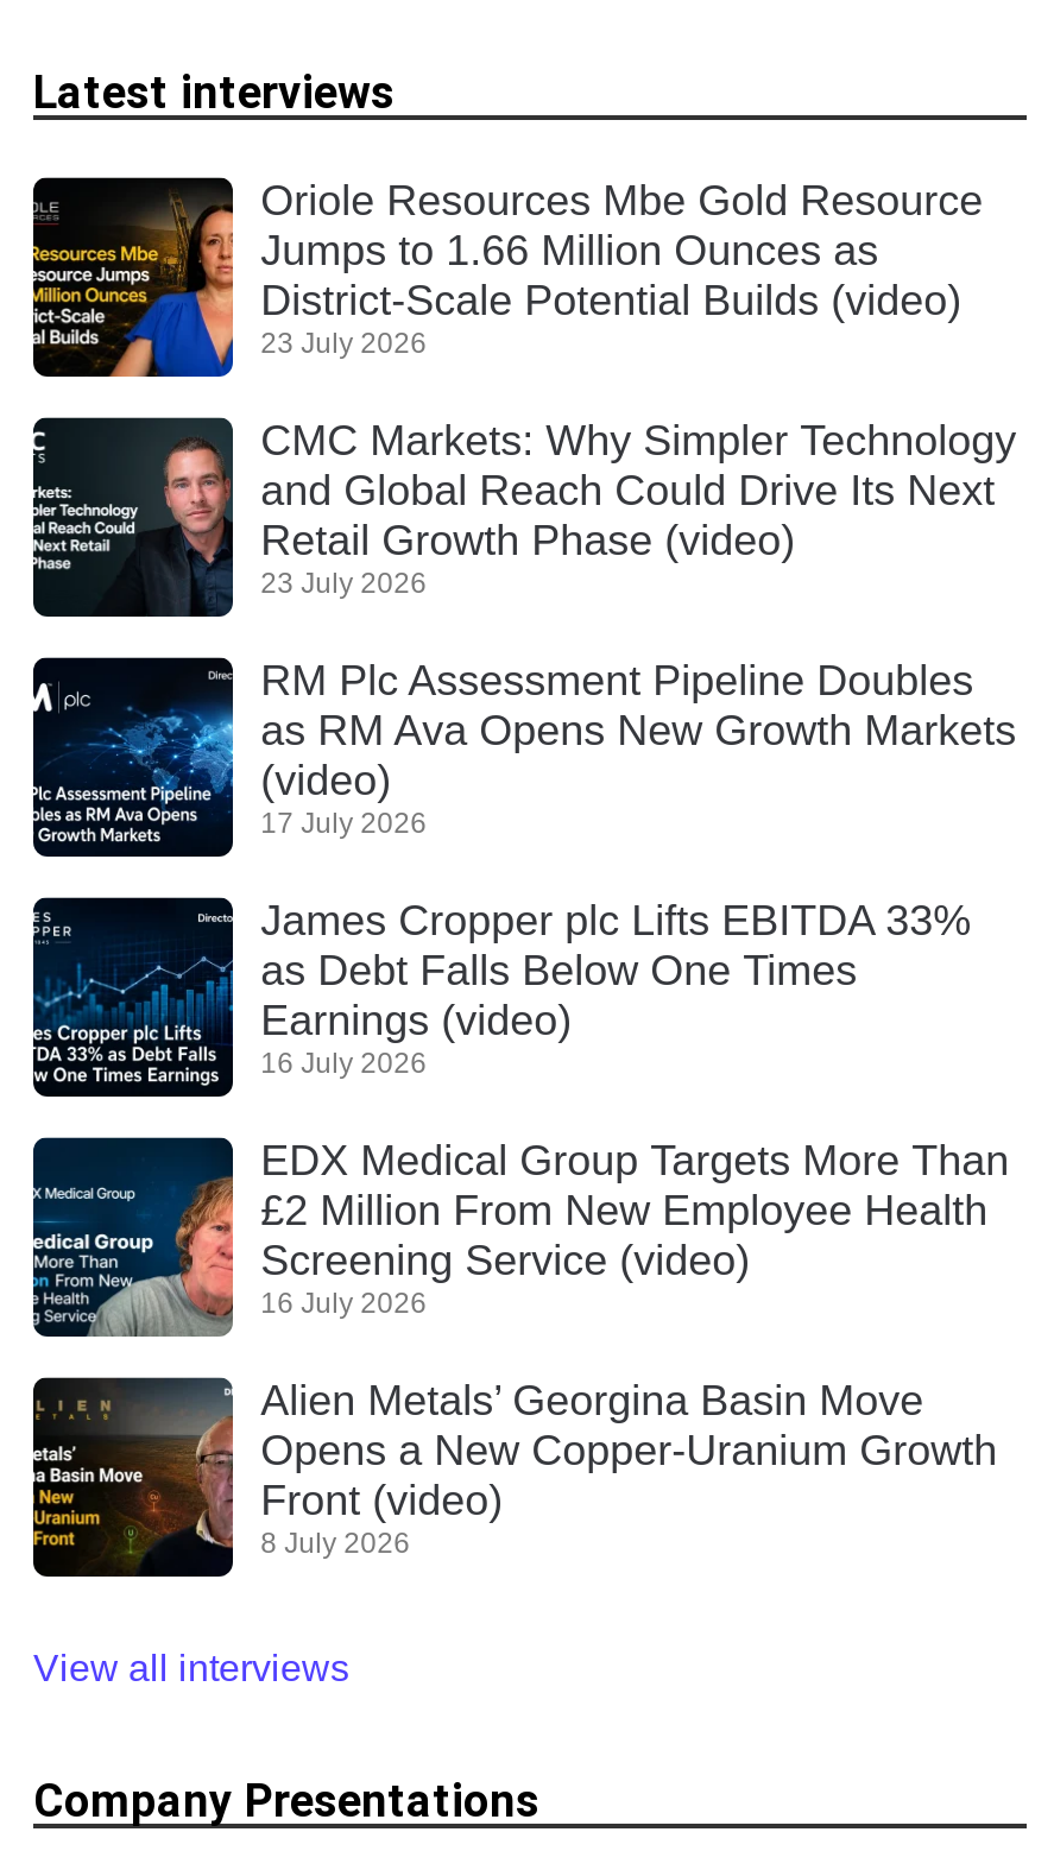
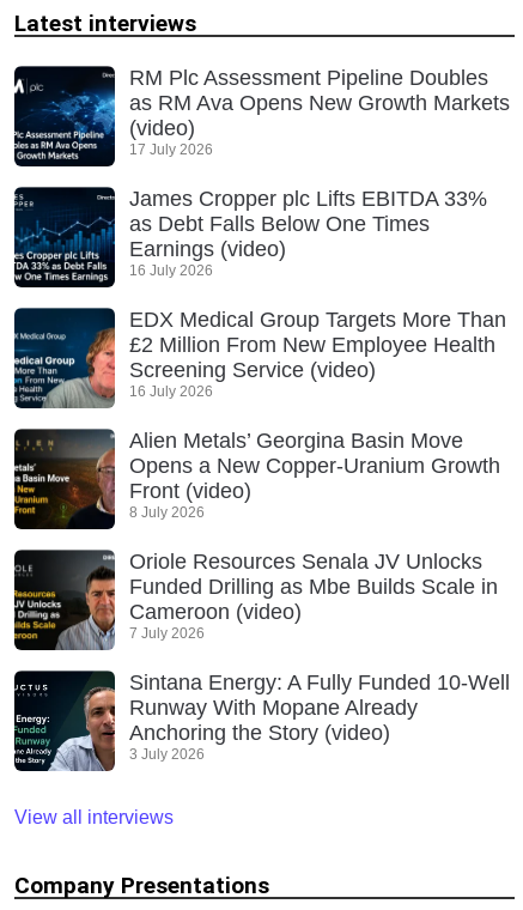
- [image]
- Oriole Resources Mbe Gold Resource
- Jumps to 1.66 Million Ounces as
- District-Scale Potential Builds (video)
- 23 July 2026
- CMC Markets: Why Simpler Technology
- and Global Reach Could Drive Its Next
- Retail Growth Phase (video)
- 23 July 2026

- [image]

moved up: [image] | RM Plc Assessment Pipeline Doubles | as RM Ava Opens New Growth Markets | ... | Front (video) | 8 July 2026

+ [image]
+ Oriole Resources Senala JV Unlocks
+ Funded Drilling as Mbe Builds Scale in
+ Cameroon (video)
+ 7 July 2026
+ Sintana Energy: A Fully Funded 10-Well
+ Runway With Mopane Already
+ Anchoring the Story (video)
+ 3 July 2026

+ [image]
